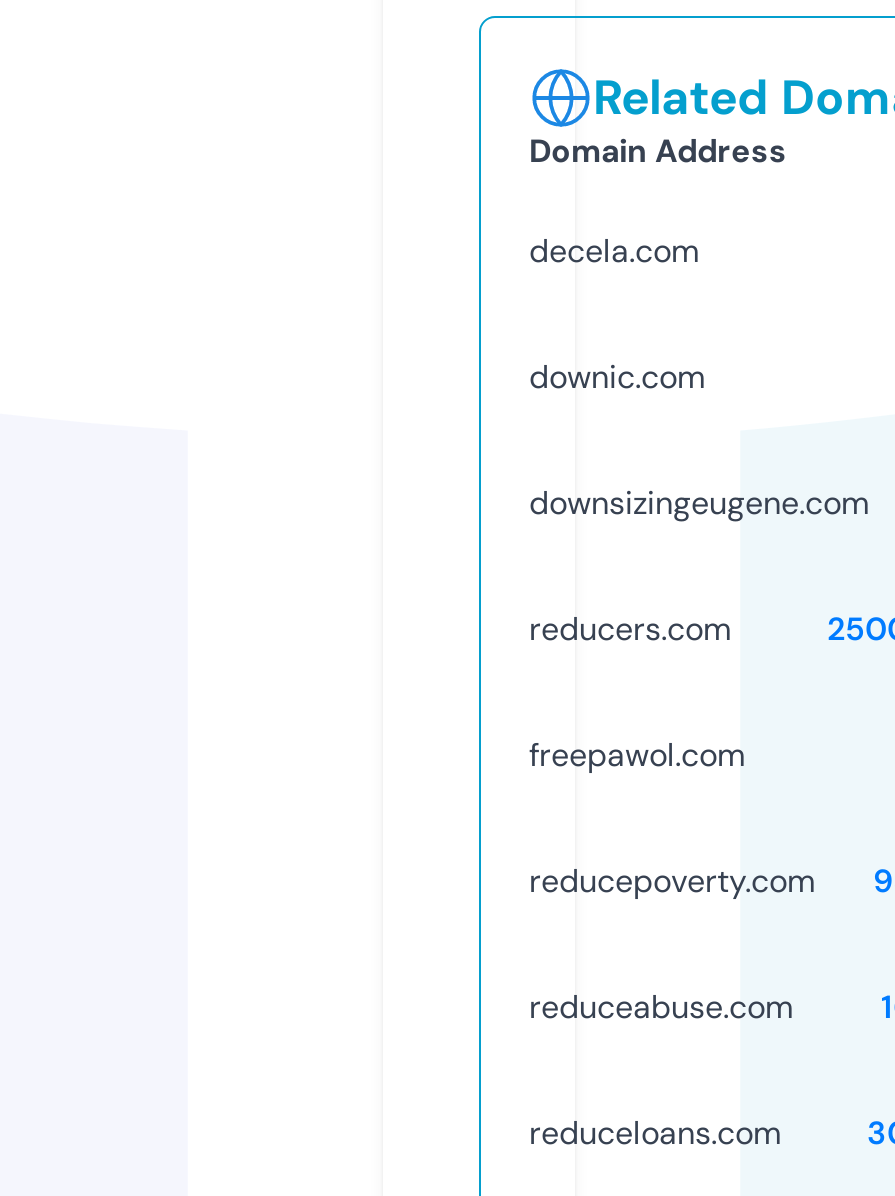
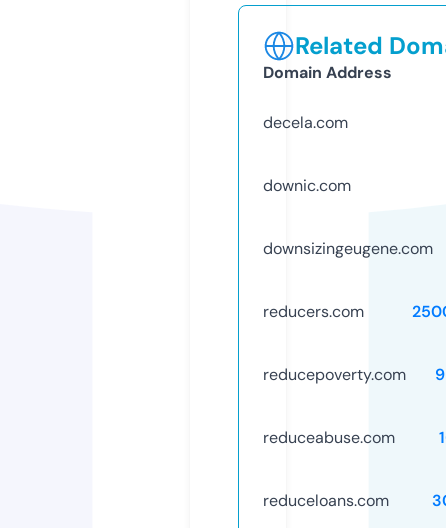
- freepawol.com
